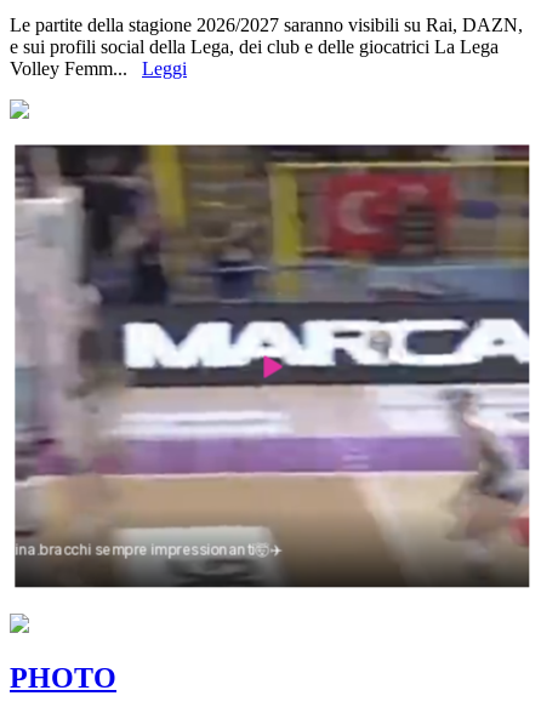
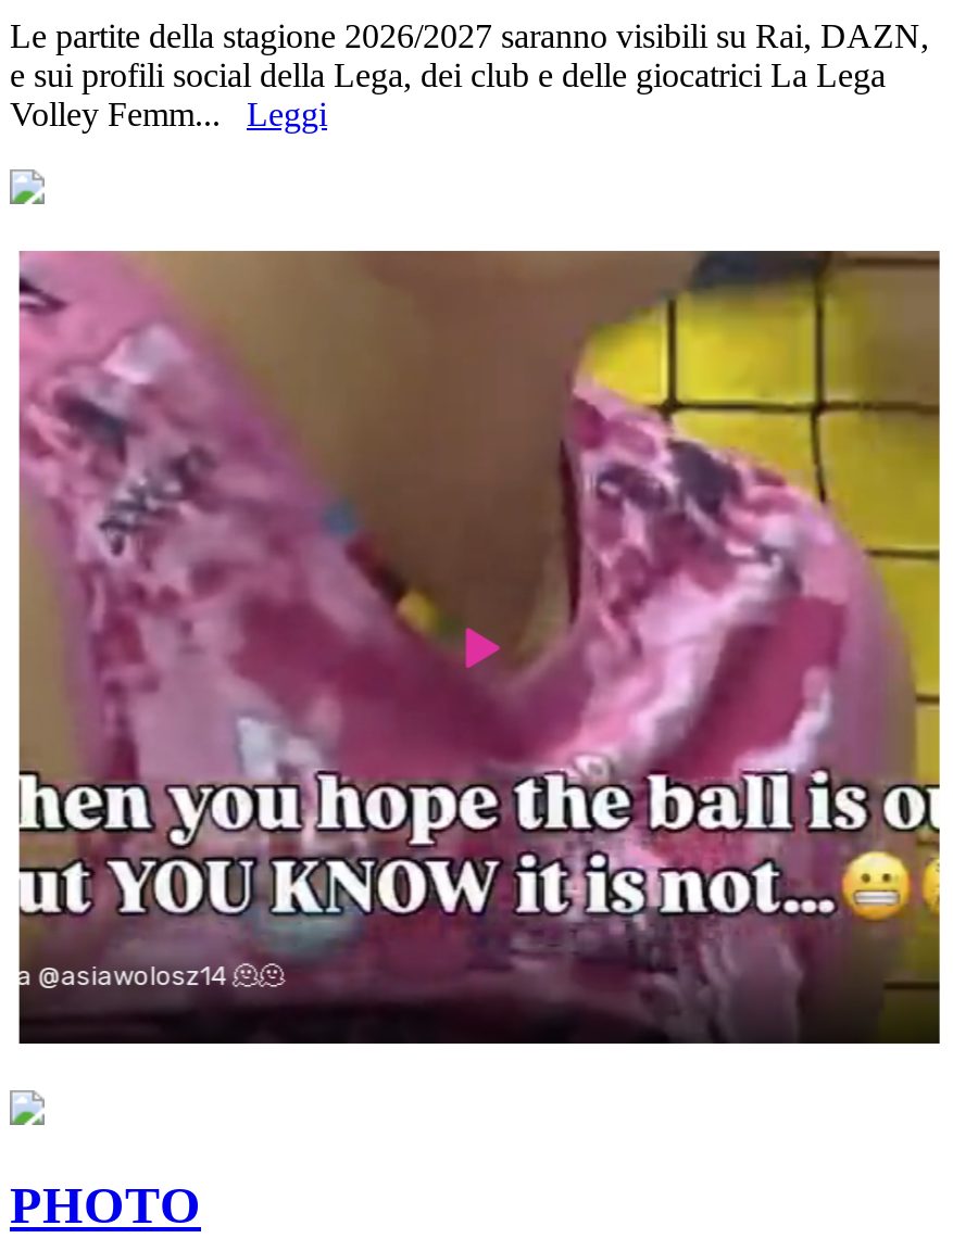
- [image]
+ [image]
